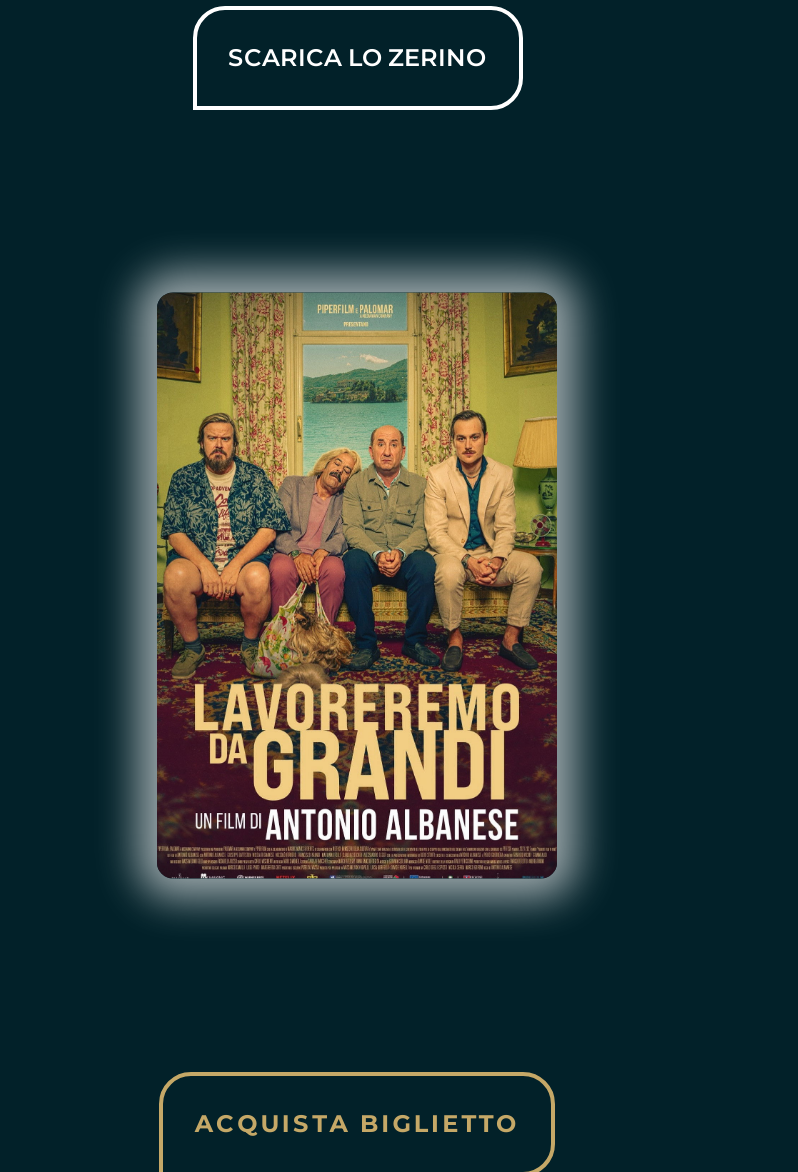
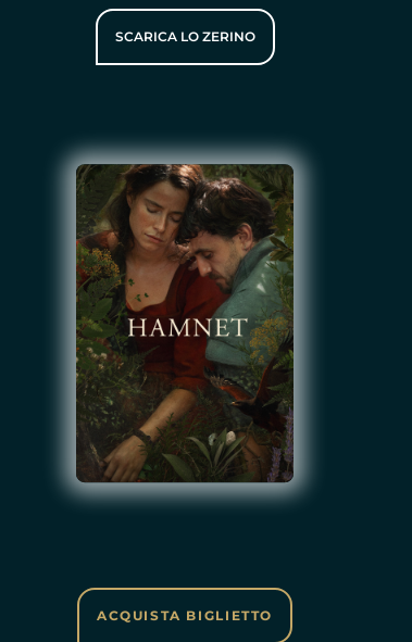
- [image]
+ [image]
